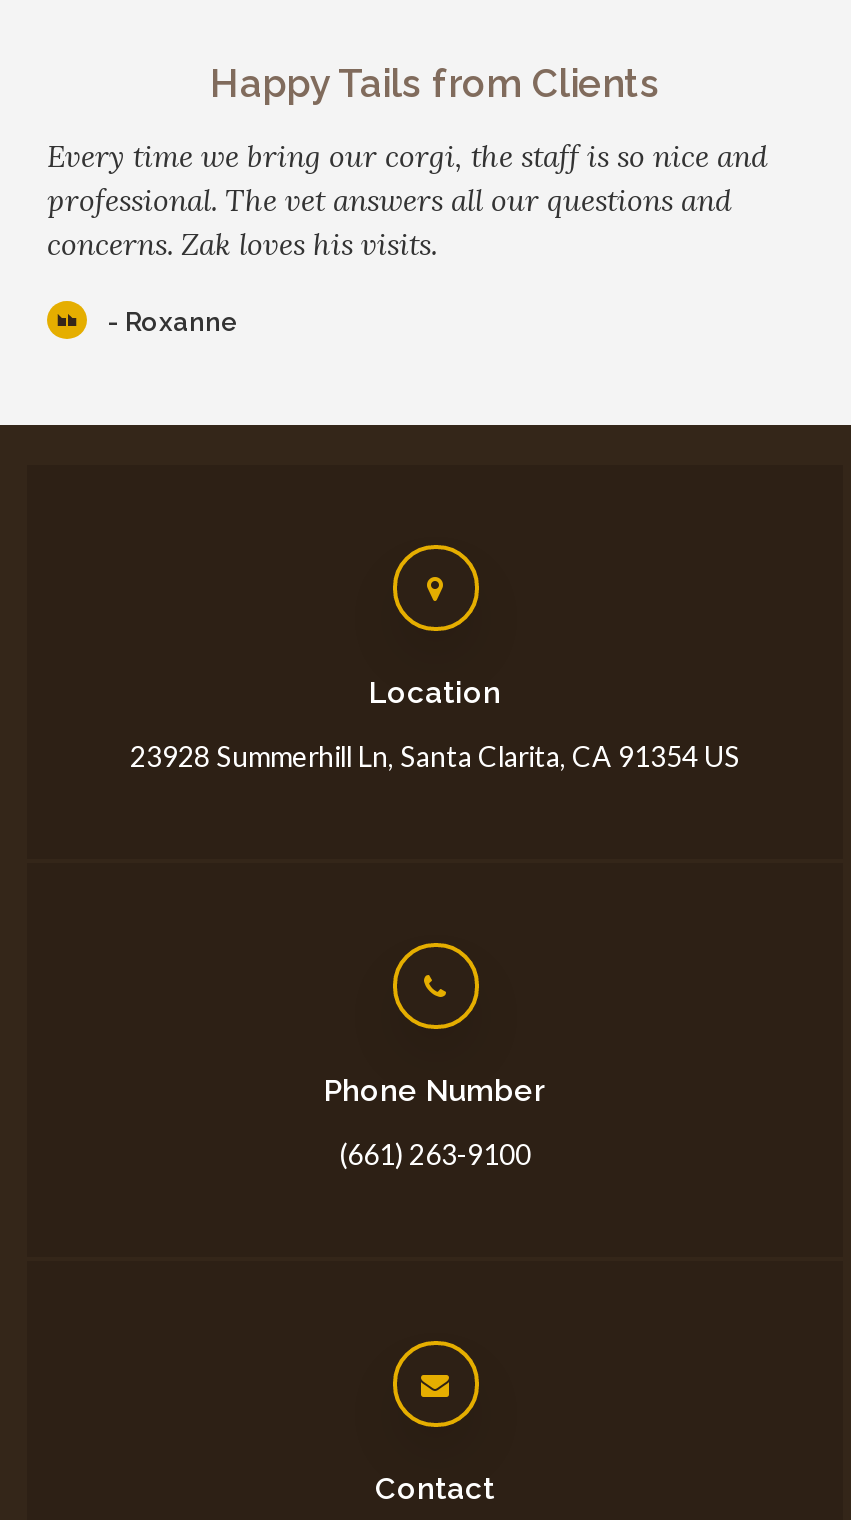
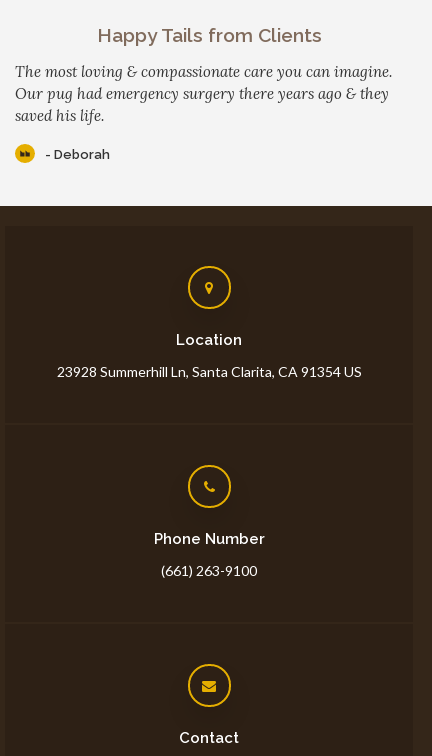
- Every time we bring our corgi, the staff is so nice and
- professional. The vet answers all our questions and
- concerns. Zak loves his visits.
+ The most loving & compassionate care you can imagine.
+ Our pug had emergency surgery there years ago & they
+ saved his life.

- - Roxanne
+ - Deborah
